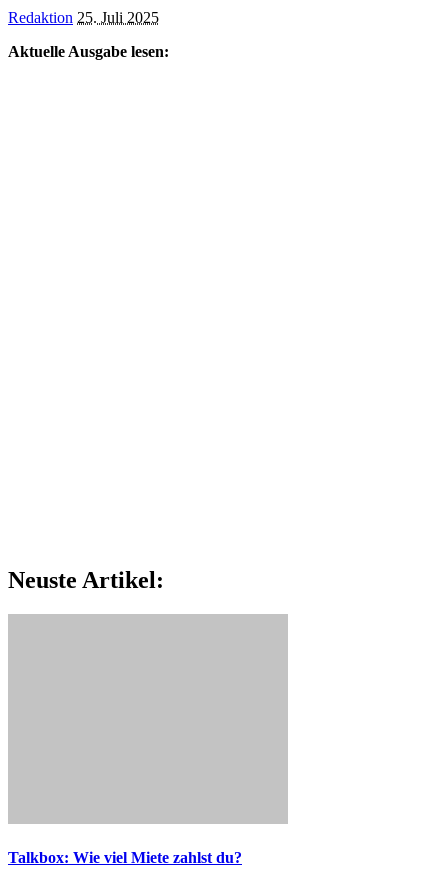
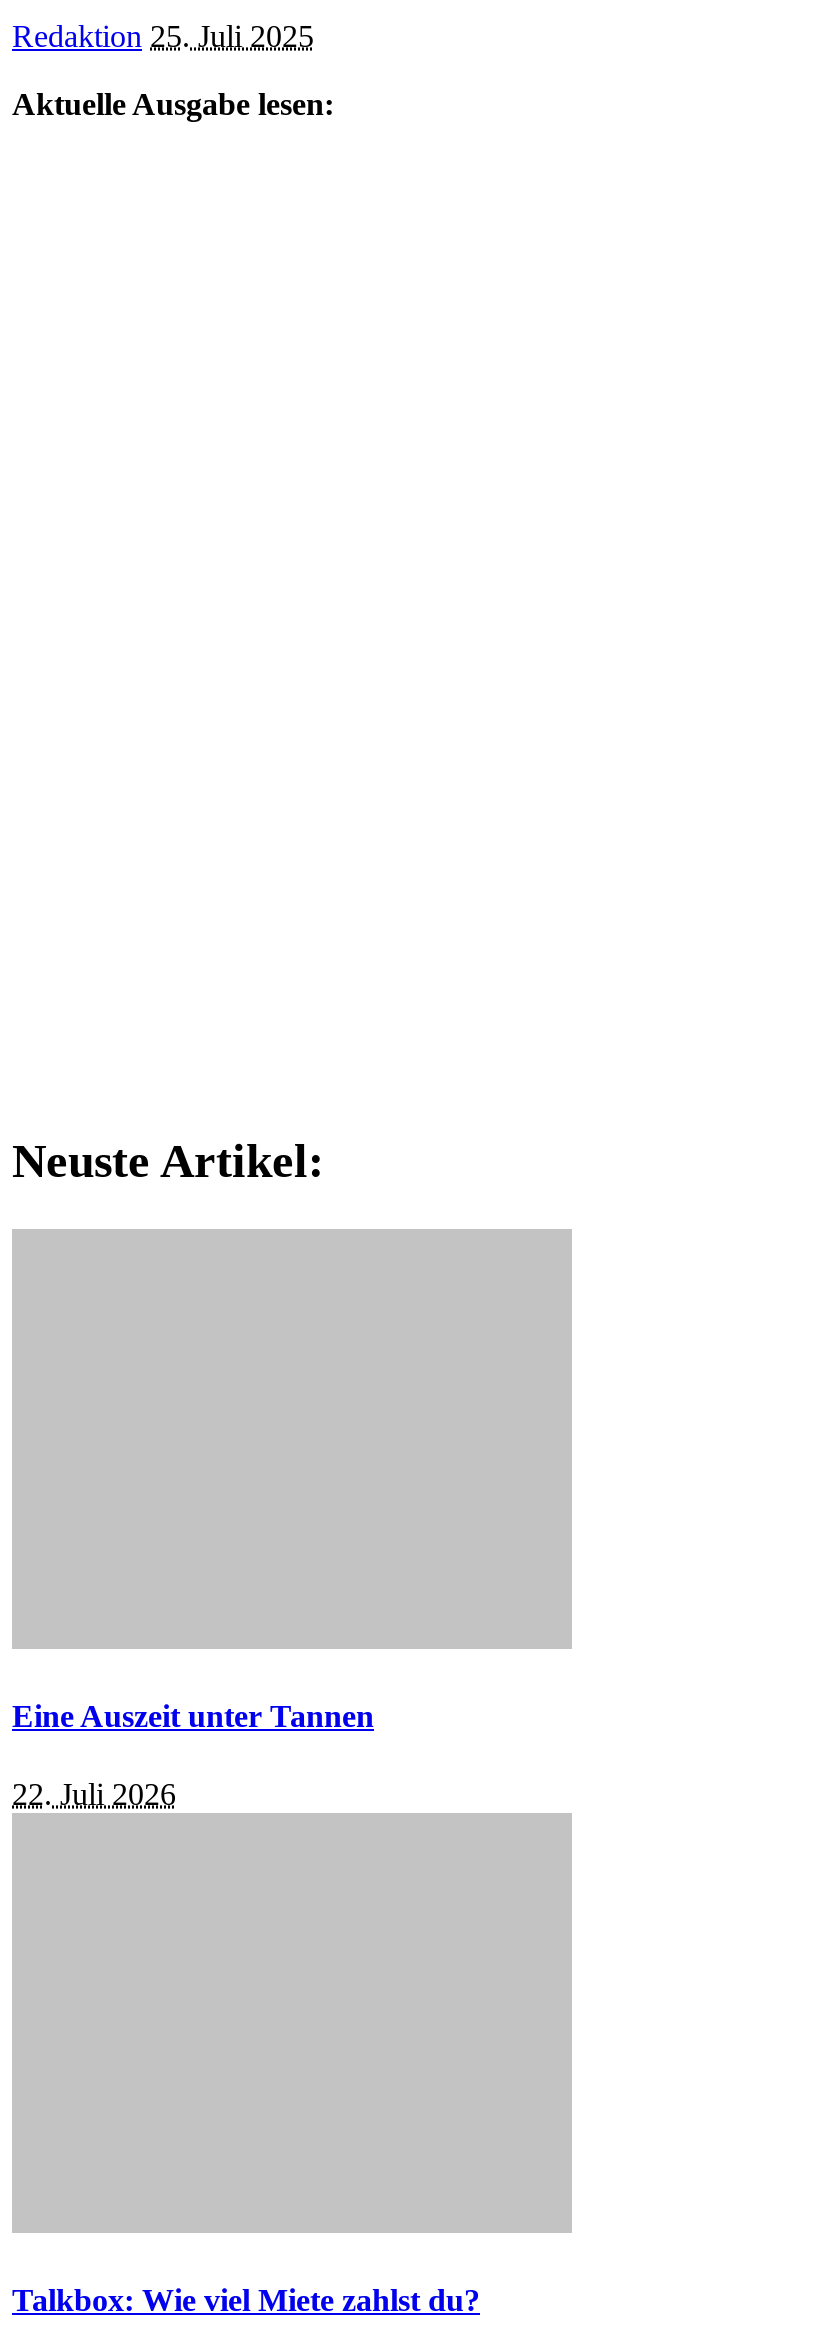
+ Eine Auszeit unter Tannen
+ 22. Juli 2026
